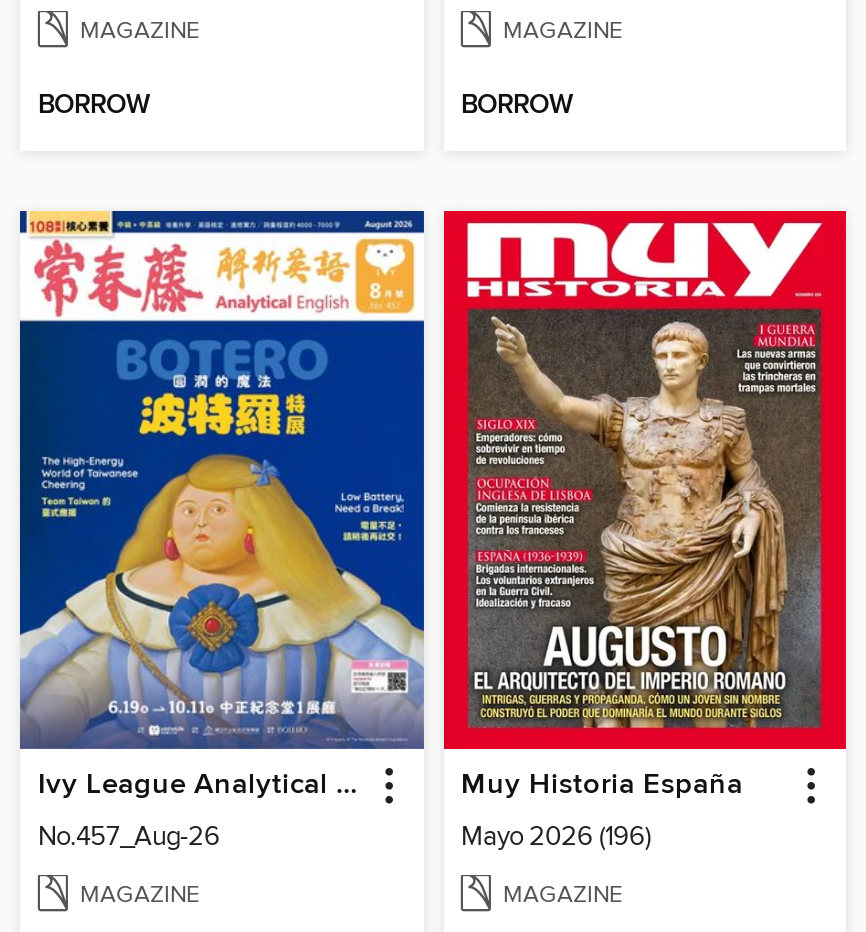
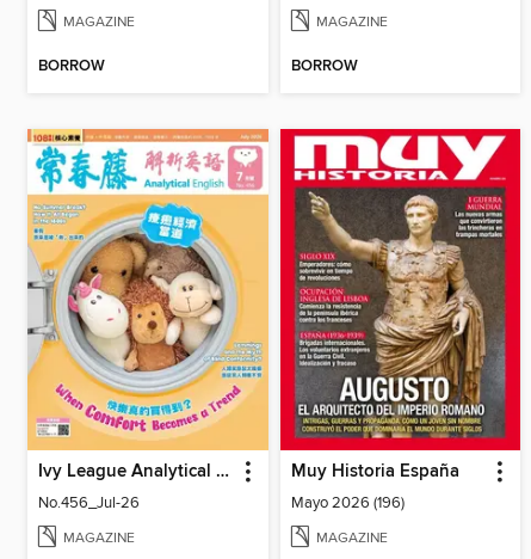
- [image]
- No.457_Aug-26
+ [image]
+ No.456_Jul-26
